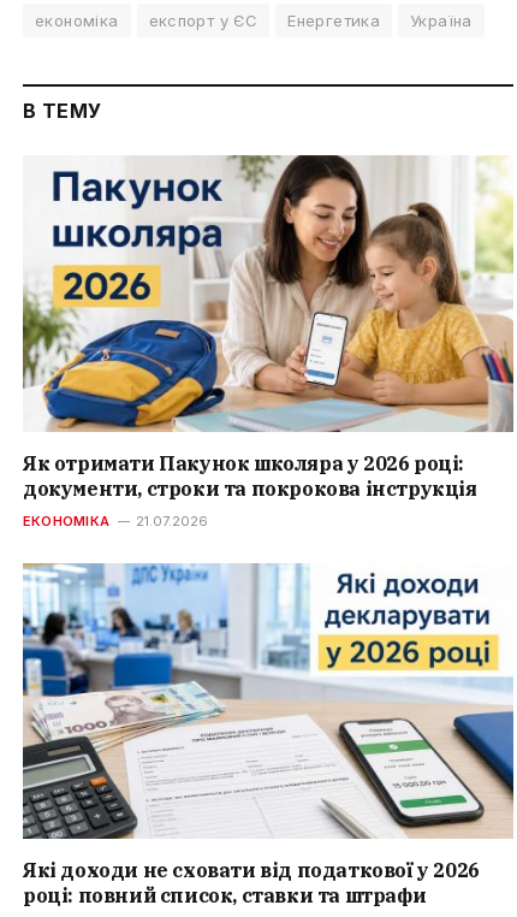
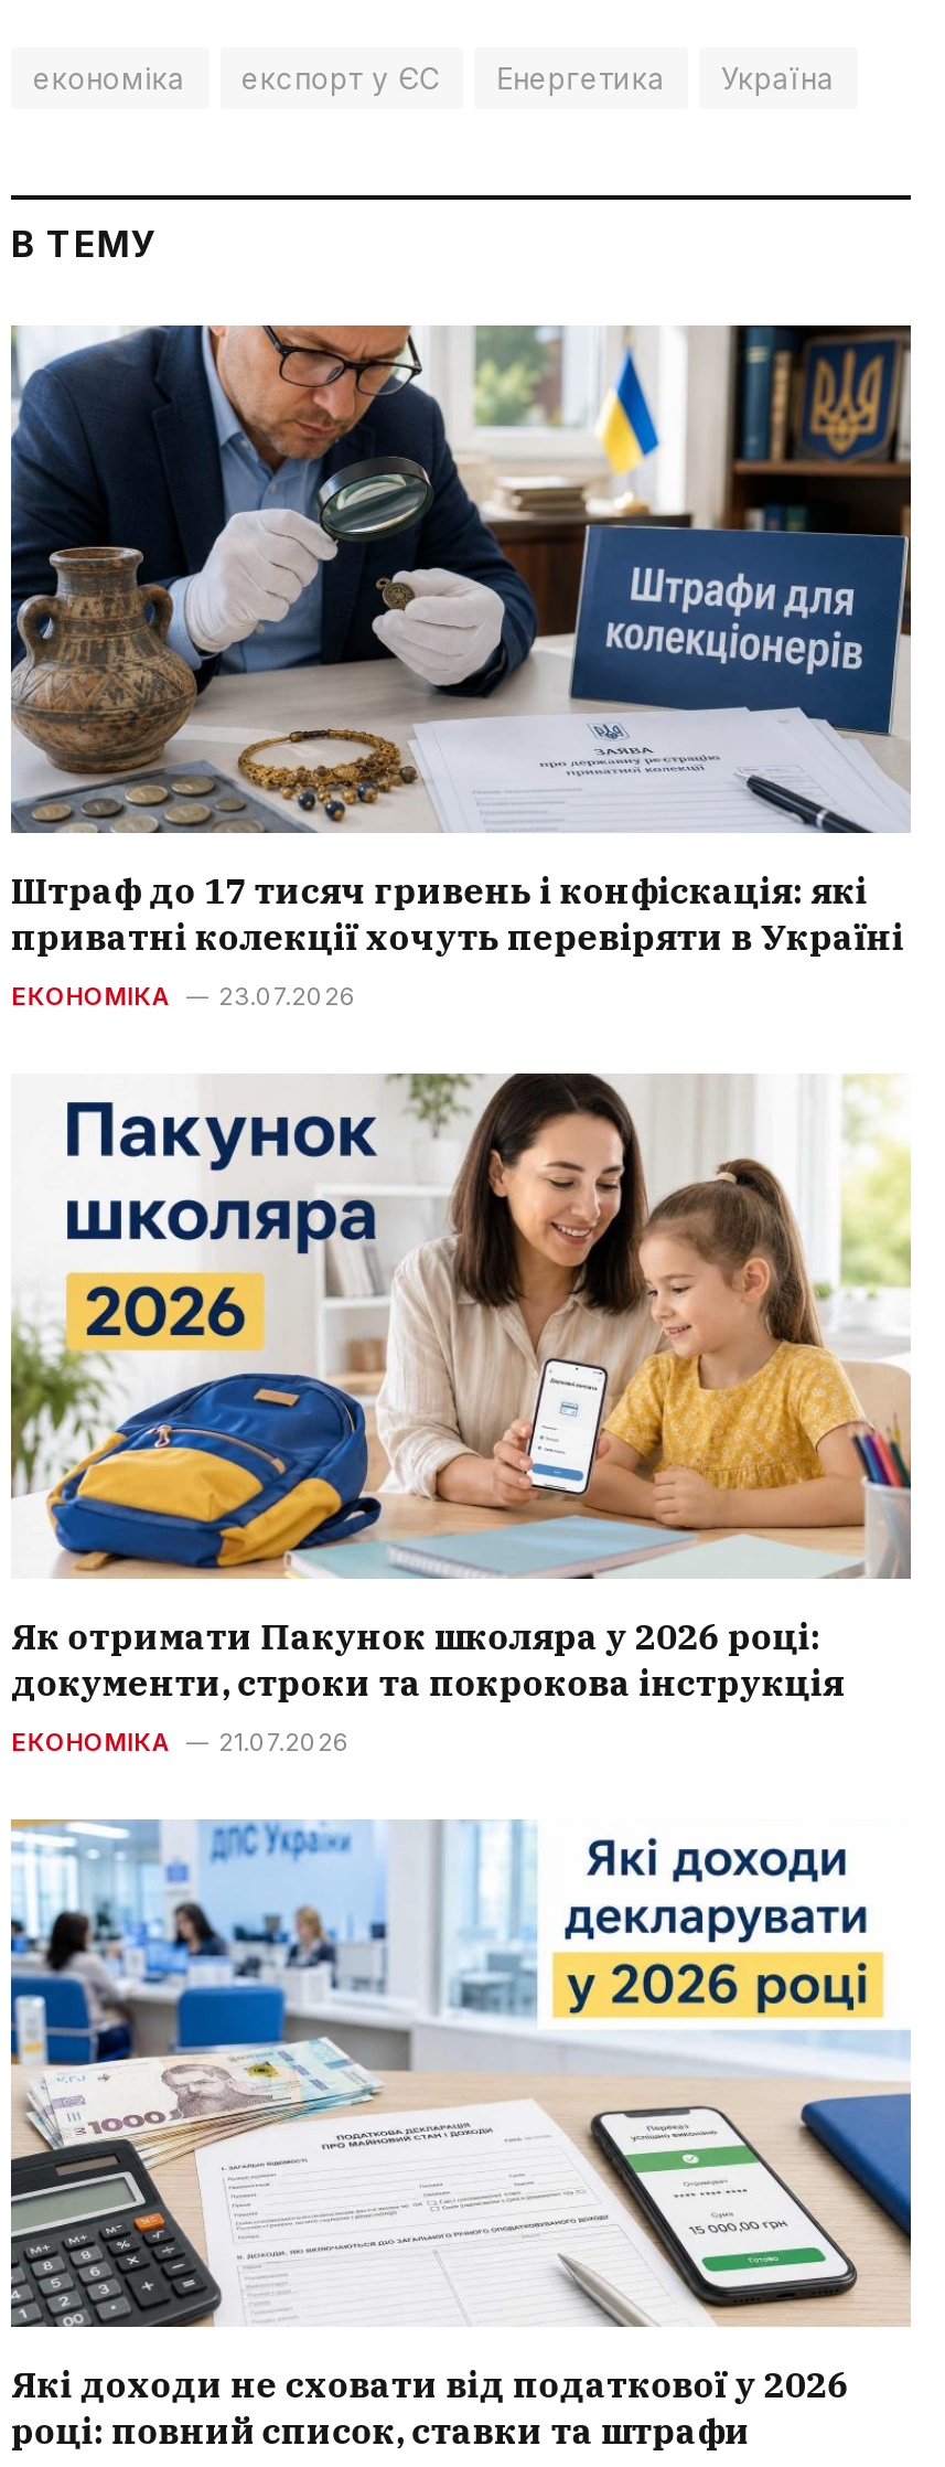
+ [image]
+ Штраф до 17 тисяч гривень і конфіскація: які
+ приватні колекції хочуть перевіряти в Україні
+ ЕКОНОМІКА
+ 23.07.2026
